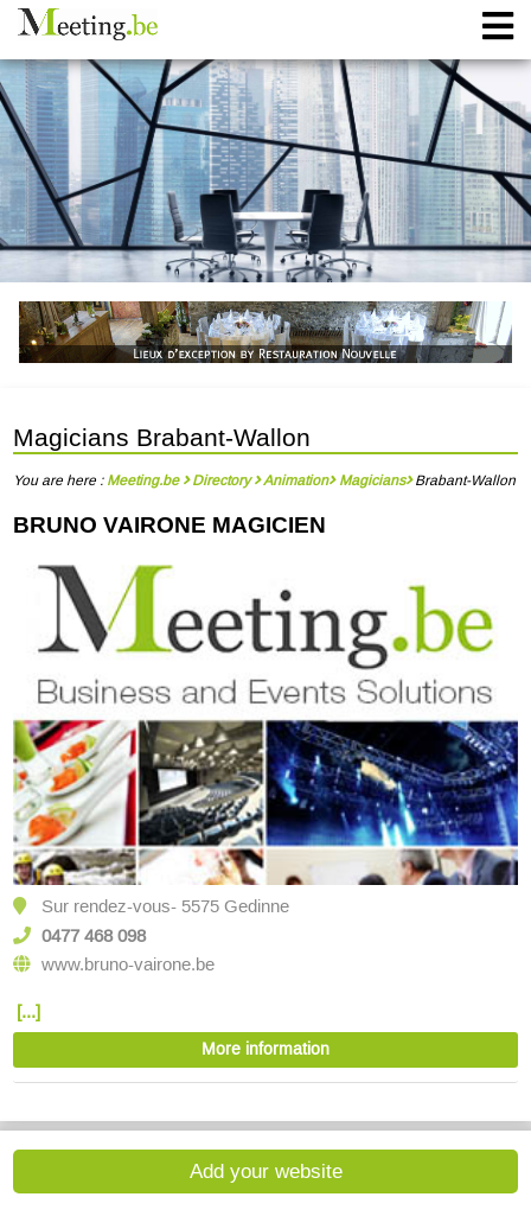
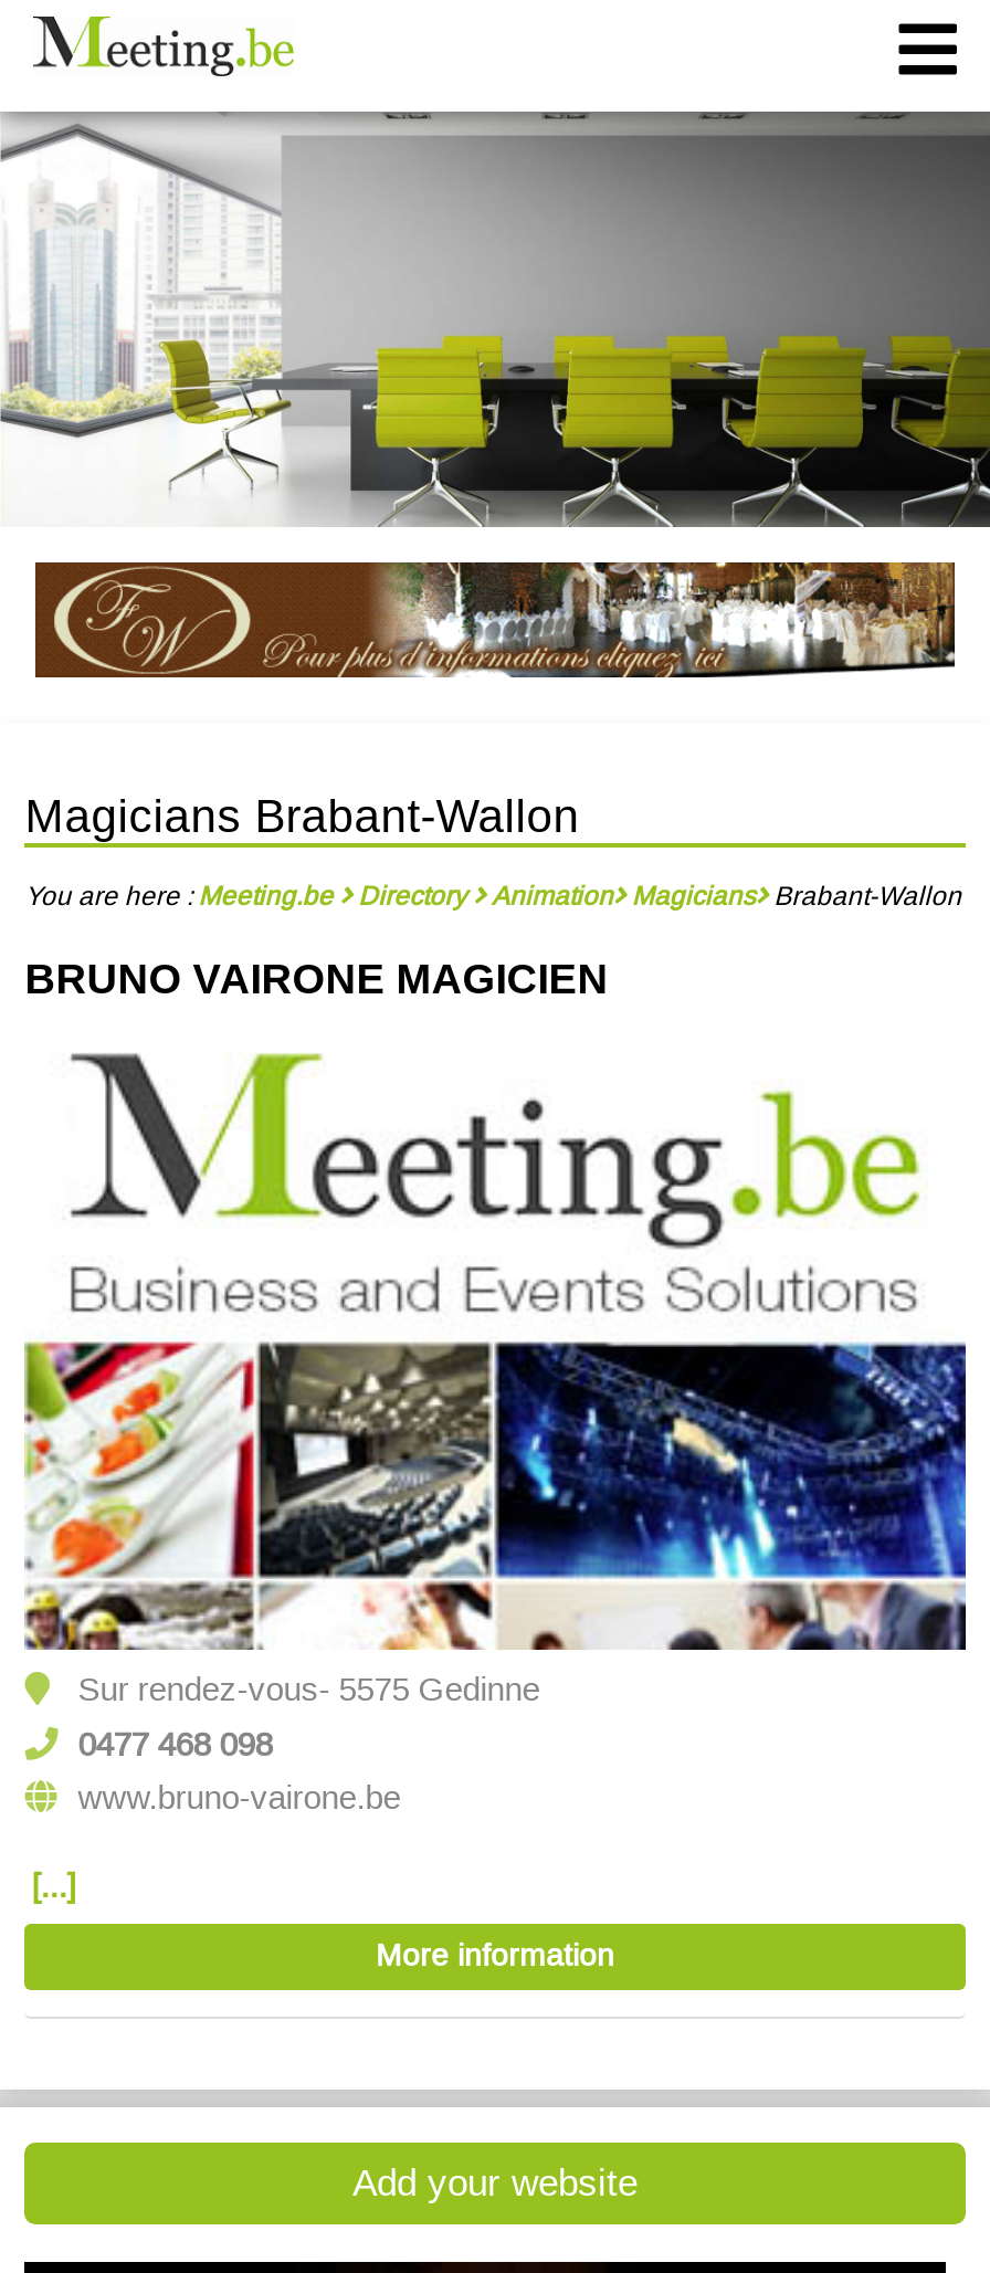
- [image]
+ [image]

- [image]
+ [image]
